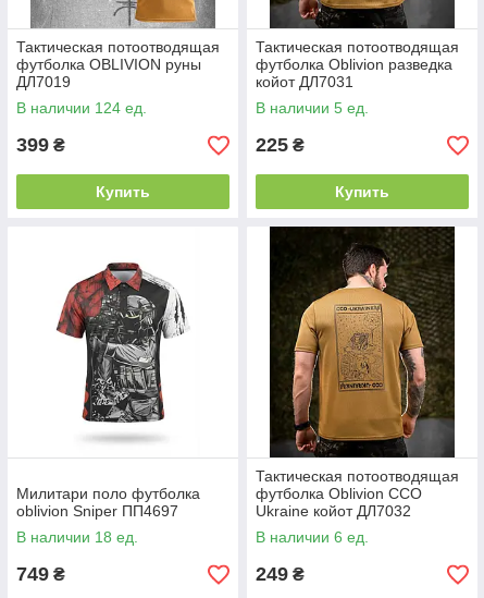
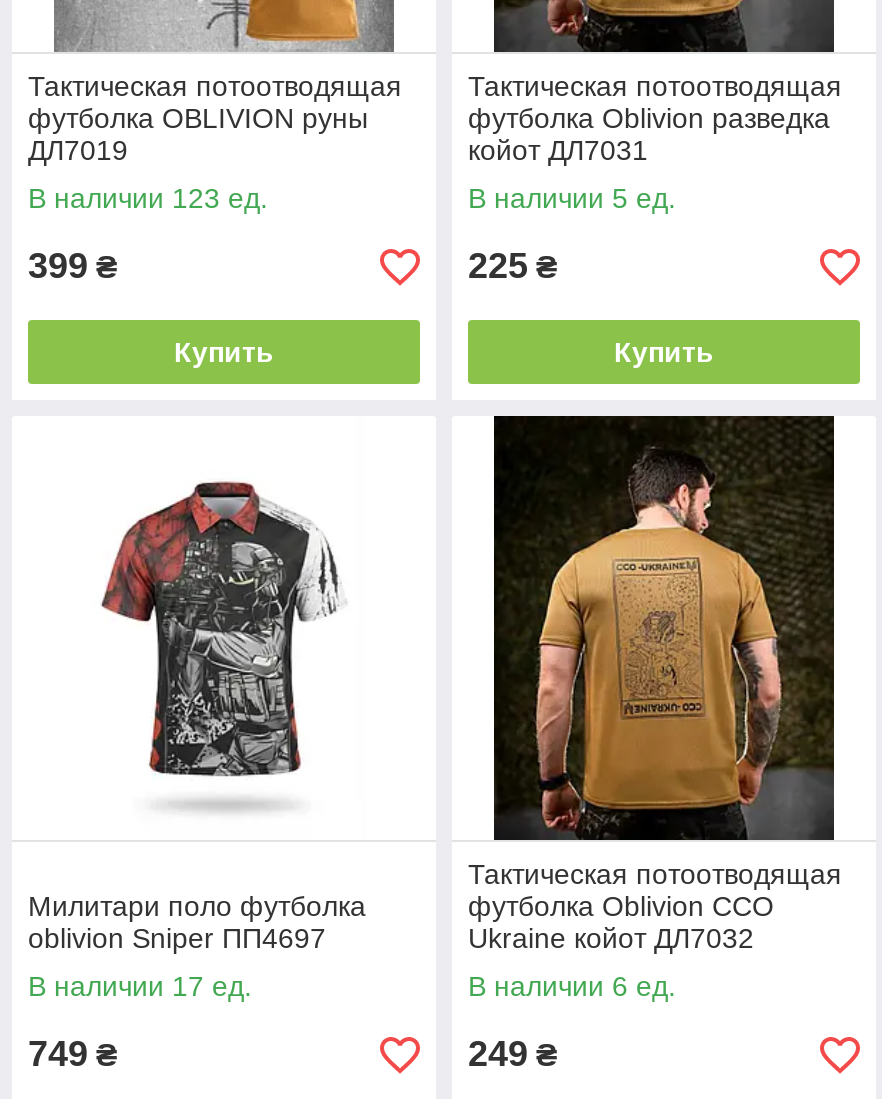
- В наличии 124 ед.
+ В наличии 123 ед.

- В наличии 18 ед.
+ В наличии 17 ед.
